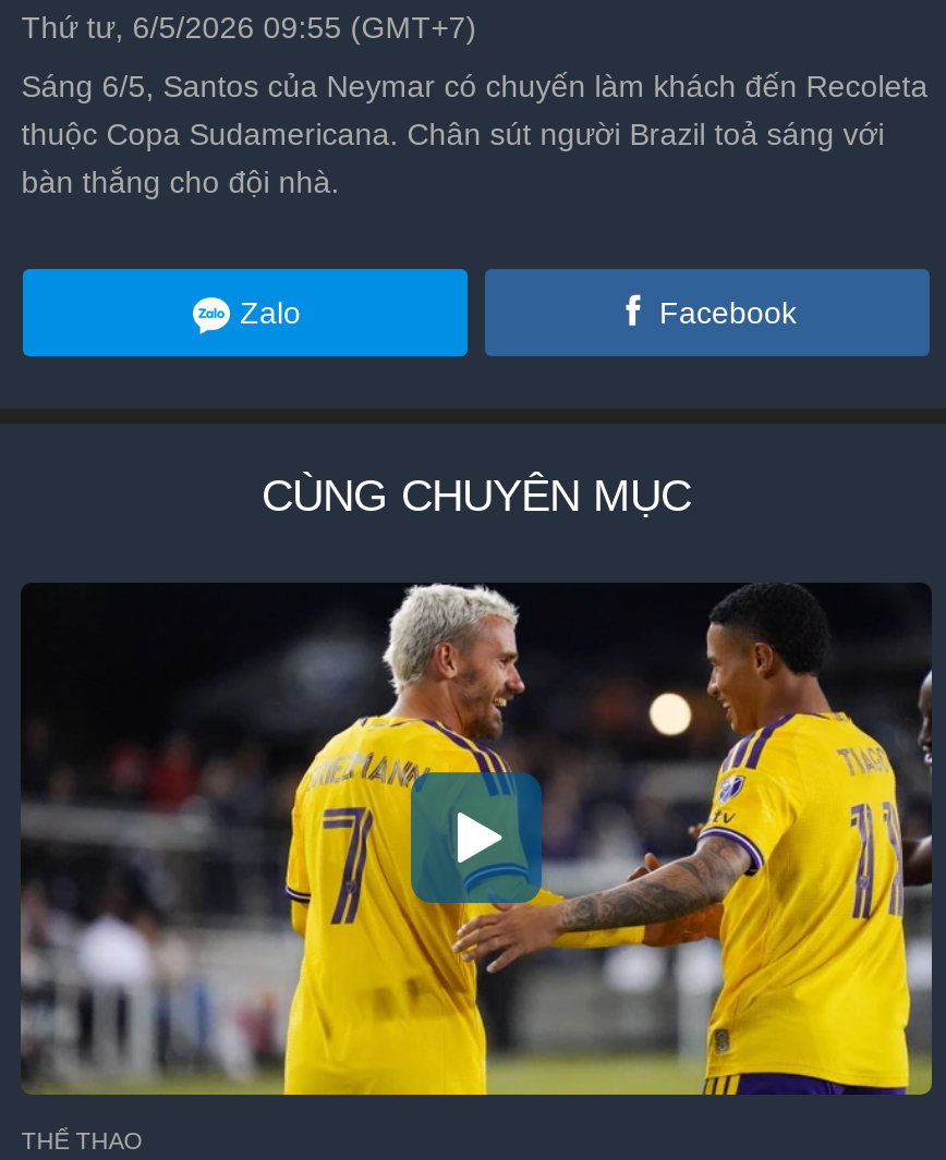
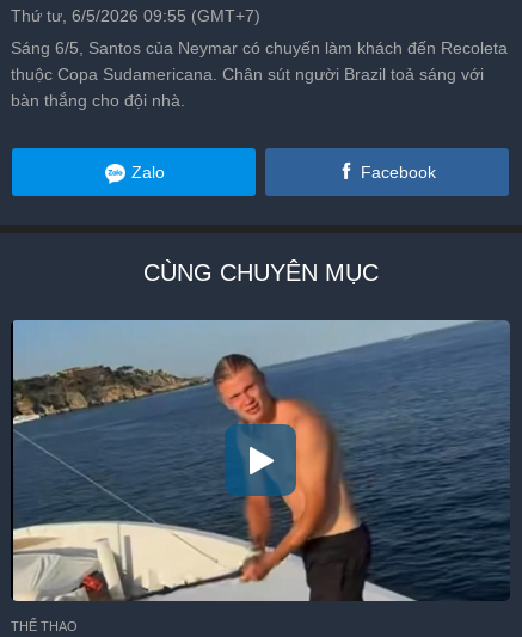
- [image]
+ [image]
